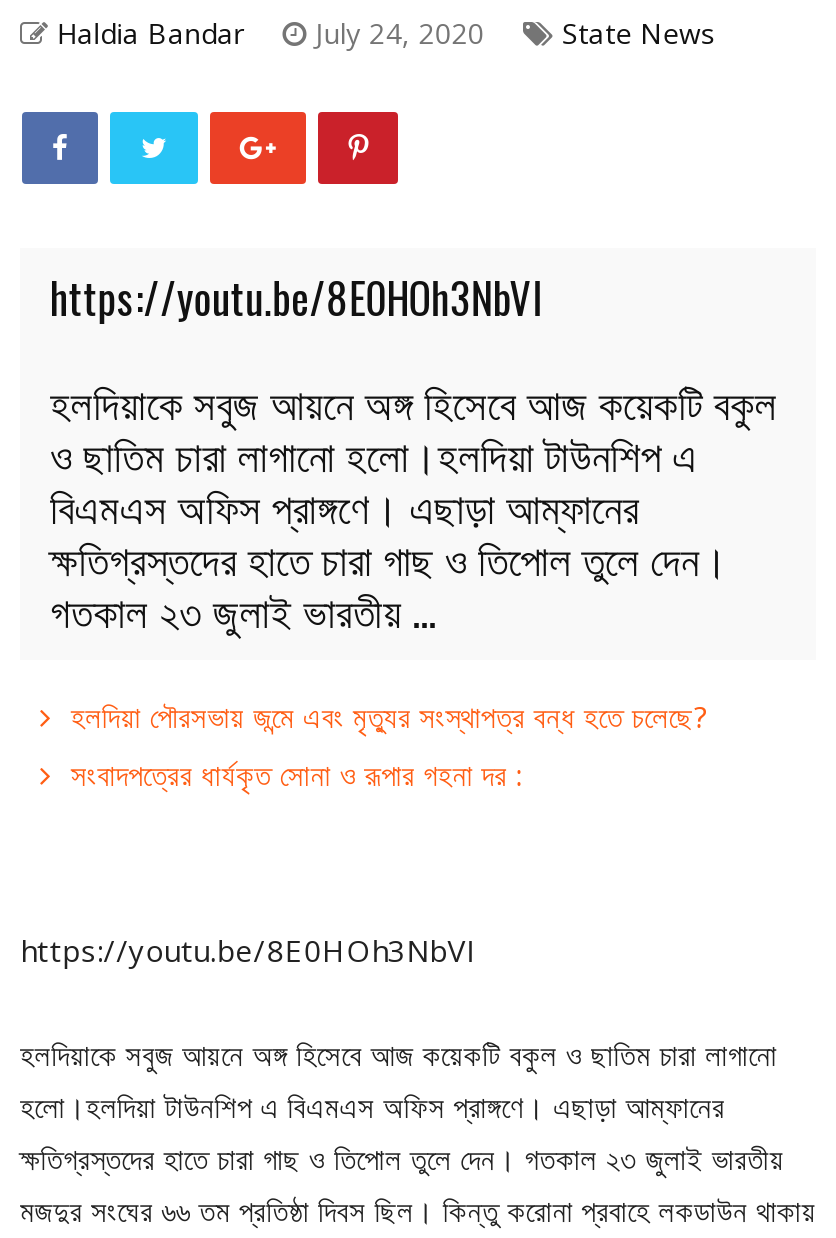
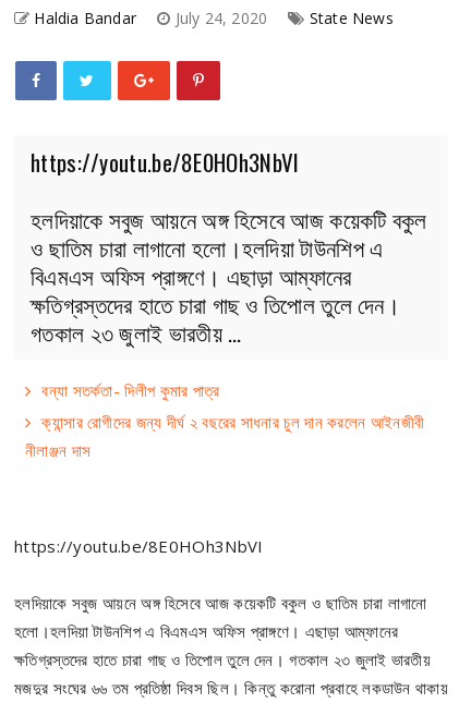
- হলদিয়া পৌরসভায় জন্মে এবং মৃত্যুর সংস্থাপত্র বন্ধ হতে চলেছে?
- সংবাদপত্রের ধার্যকৃত সোনা ও রূপার গহনা দর :
+ বন্যা সতর্কতা- দিলীপ কুমার পাত্র
+ ক্যান্সার রোগীদের জন্য দীর্ঘ ২ বছরের সাধনার চুল দান করলেন আইনজীবী
+ নীলাঞ্জন দাস
